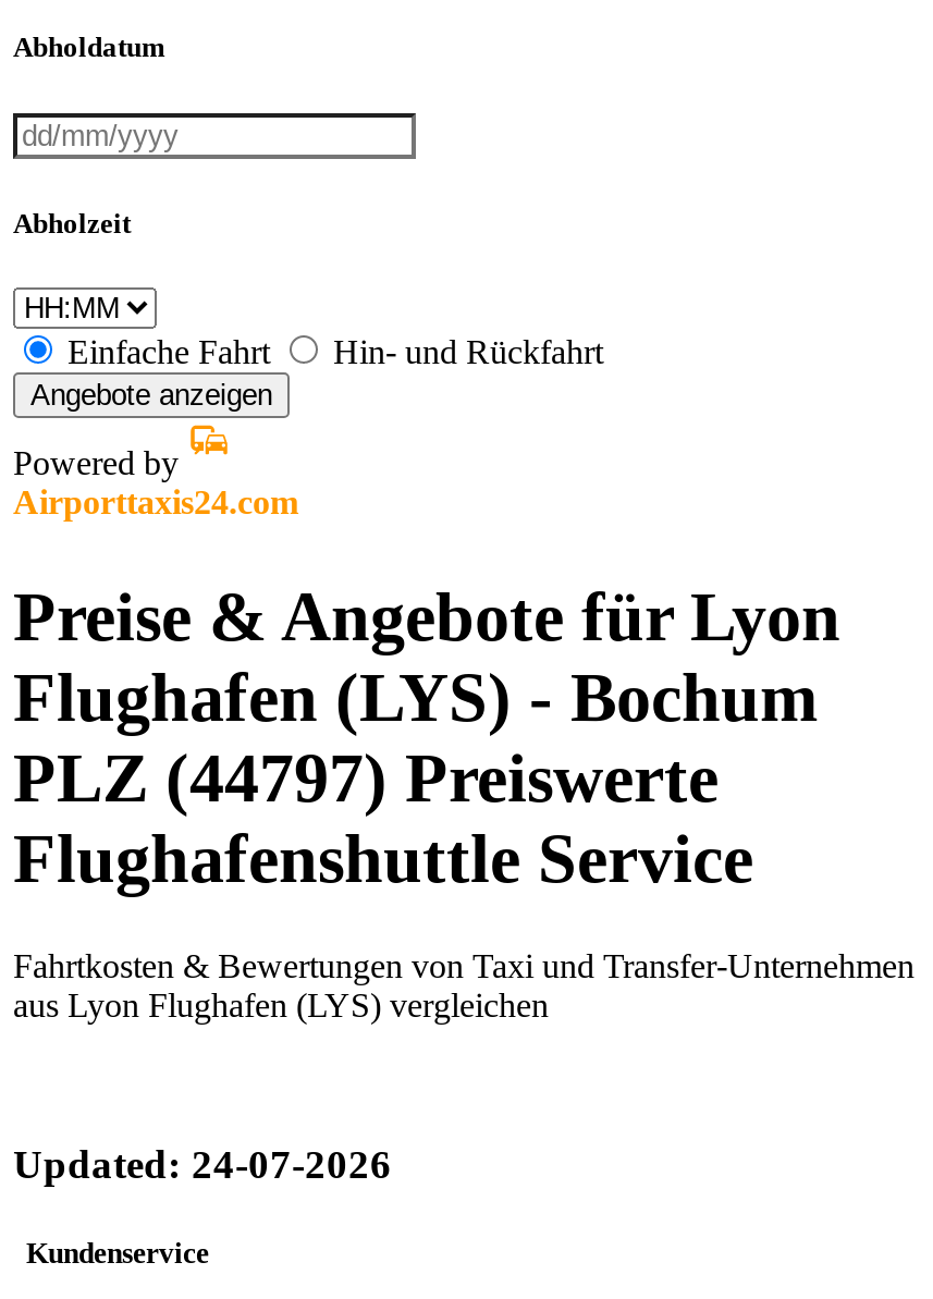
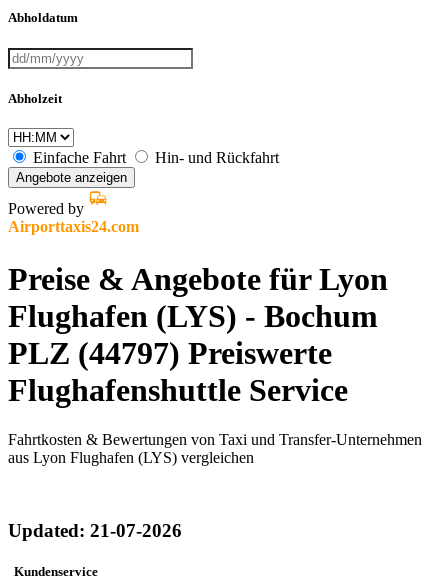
- Updated: 24-07-2026
+ Updated: 21-07-2026
